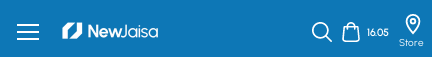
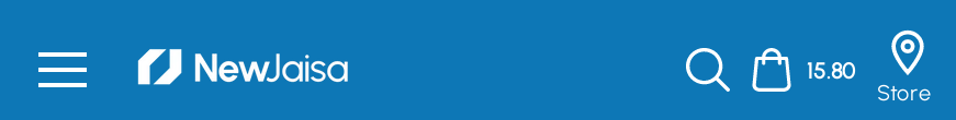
- 16.05
+ 15.80
